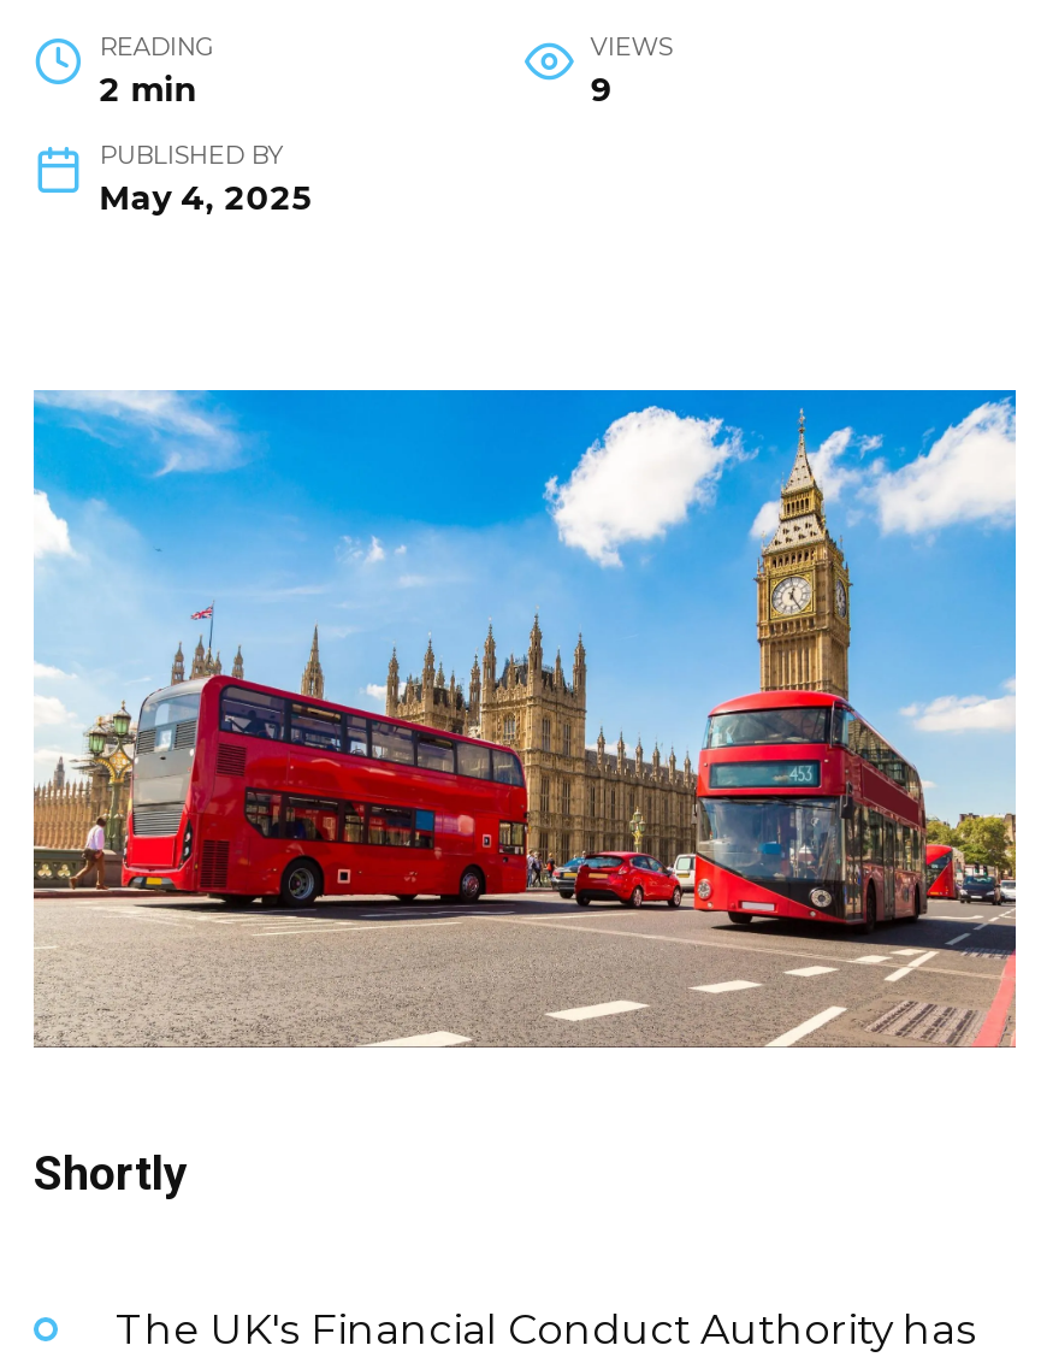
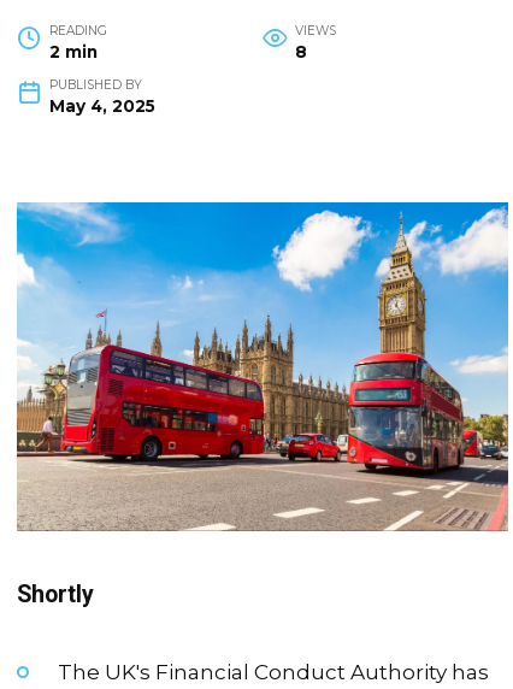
- 9
+ 8
